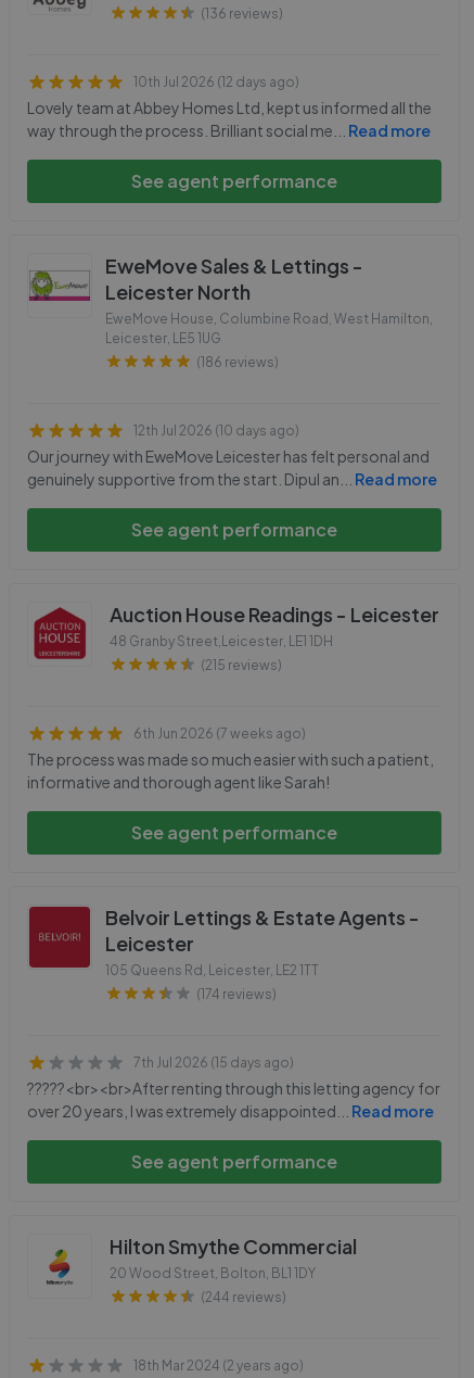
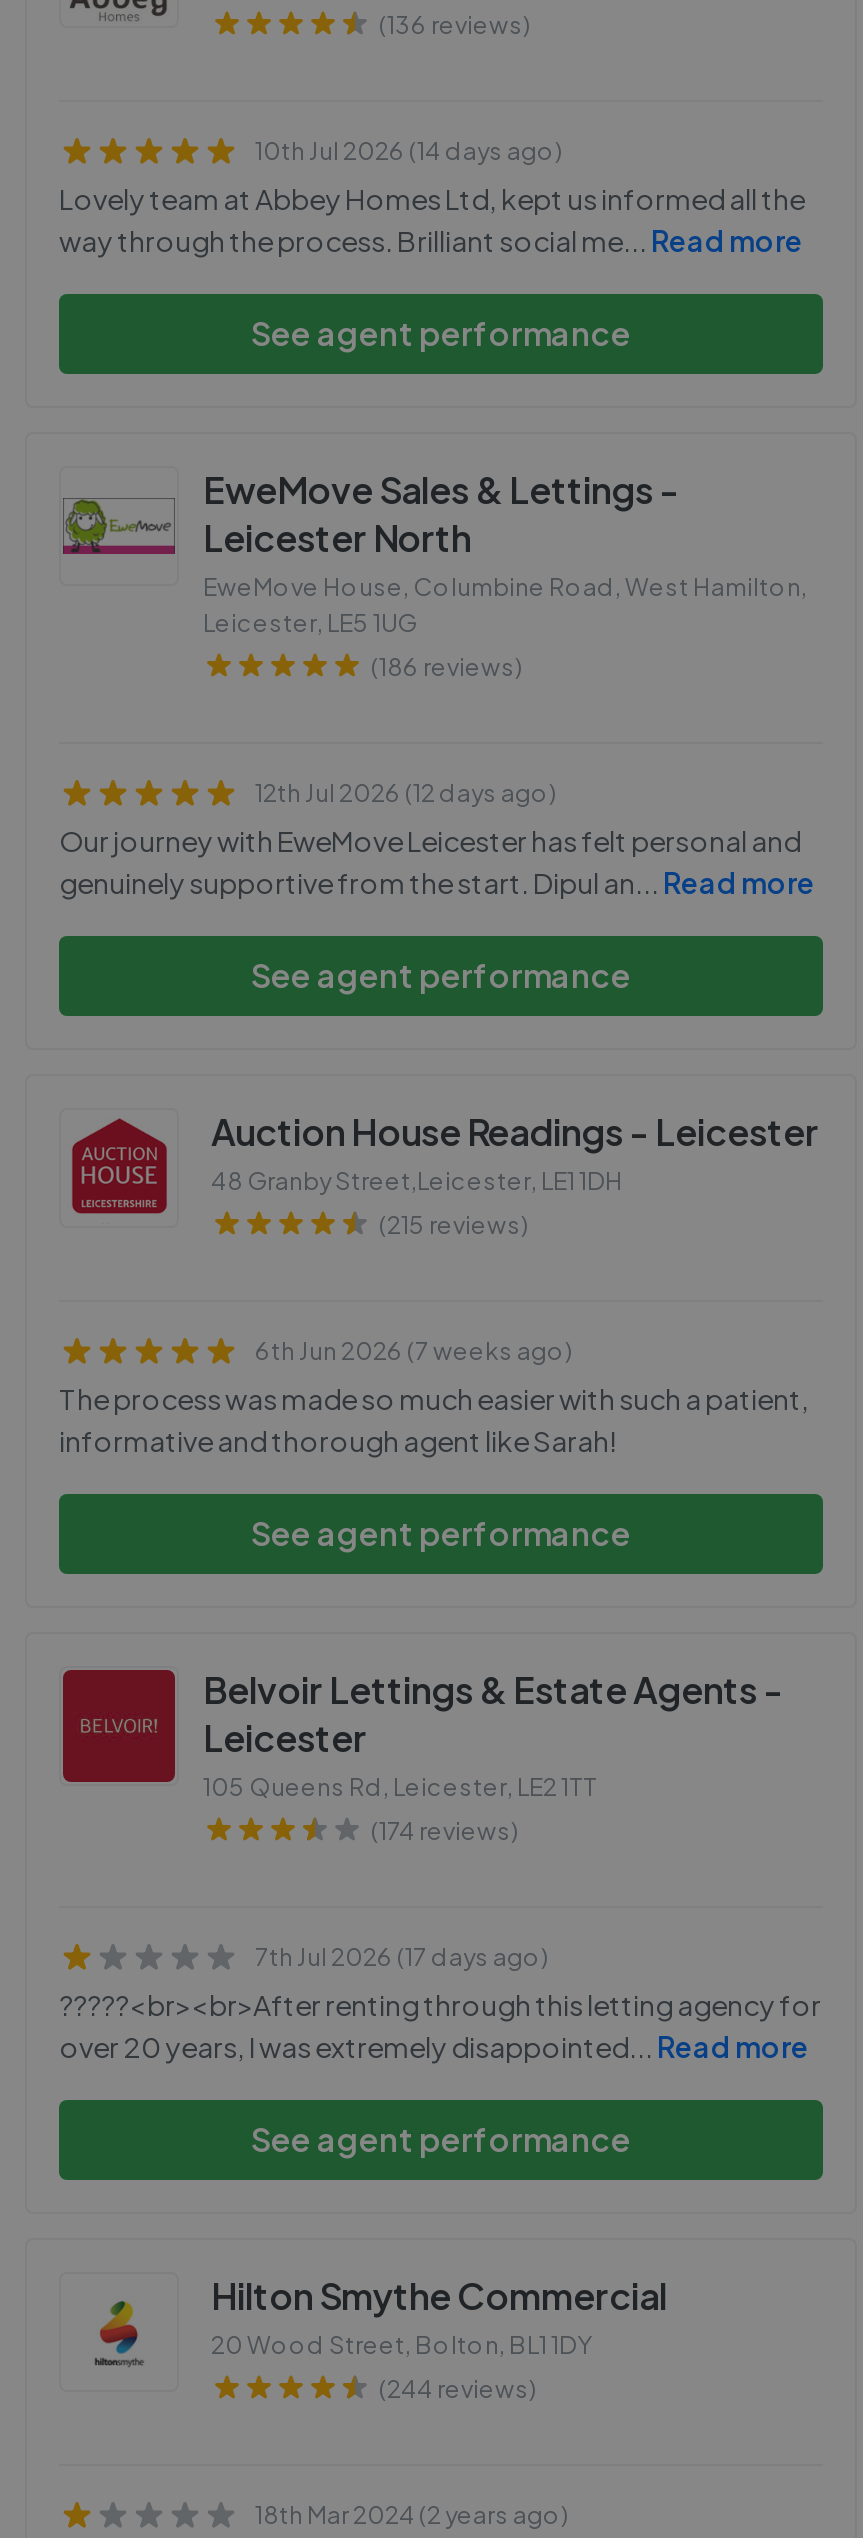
- 10th Jul 2026 (12 days ago)
+ 10th Jul 2026 (14 days ago)

- 12th Jul 2026 (10 days ago)
+ 12th Jul 2026 (12 days ago)

- 7th Jul 2026 (15 days ago)
+ 7th Jul 2026 (17 days ago)
